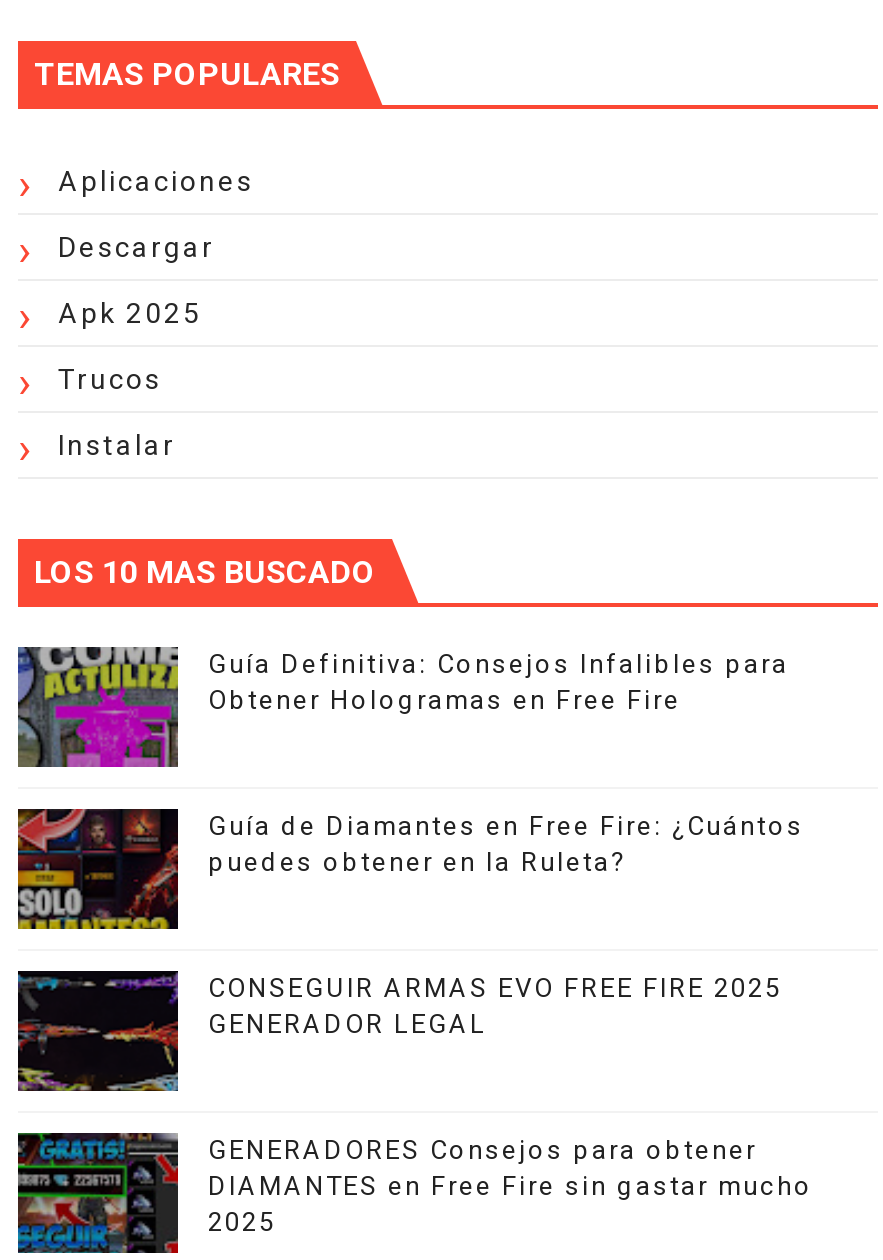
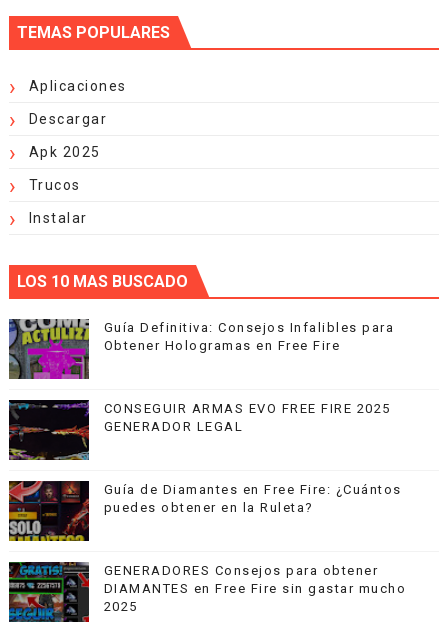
moved down: [image] | Guía de Diamantes en Free Fire: ¿Cuántos | puedes obtener en la Ruleta?

moved up: [image] | CONSEGUIR ARMAS EVO FREE FIRE 2025 | GENERADOR LEGAL
